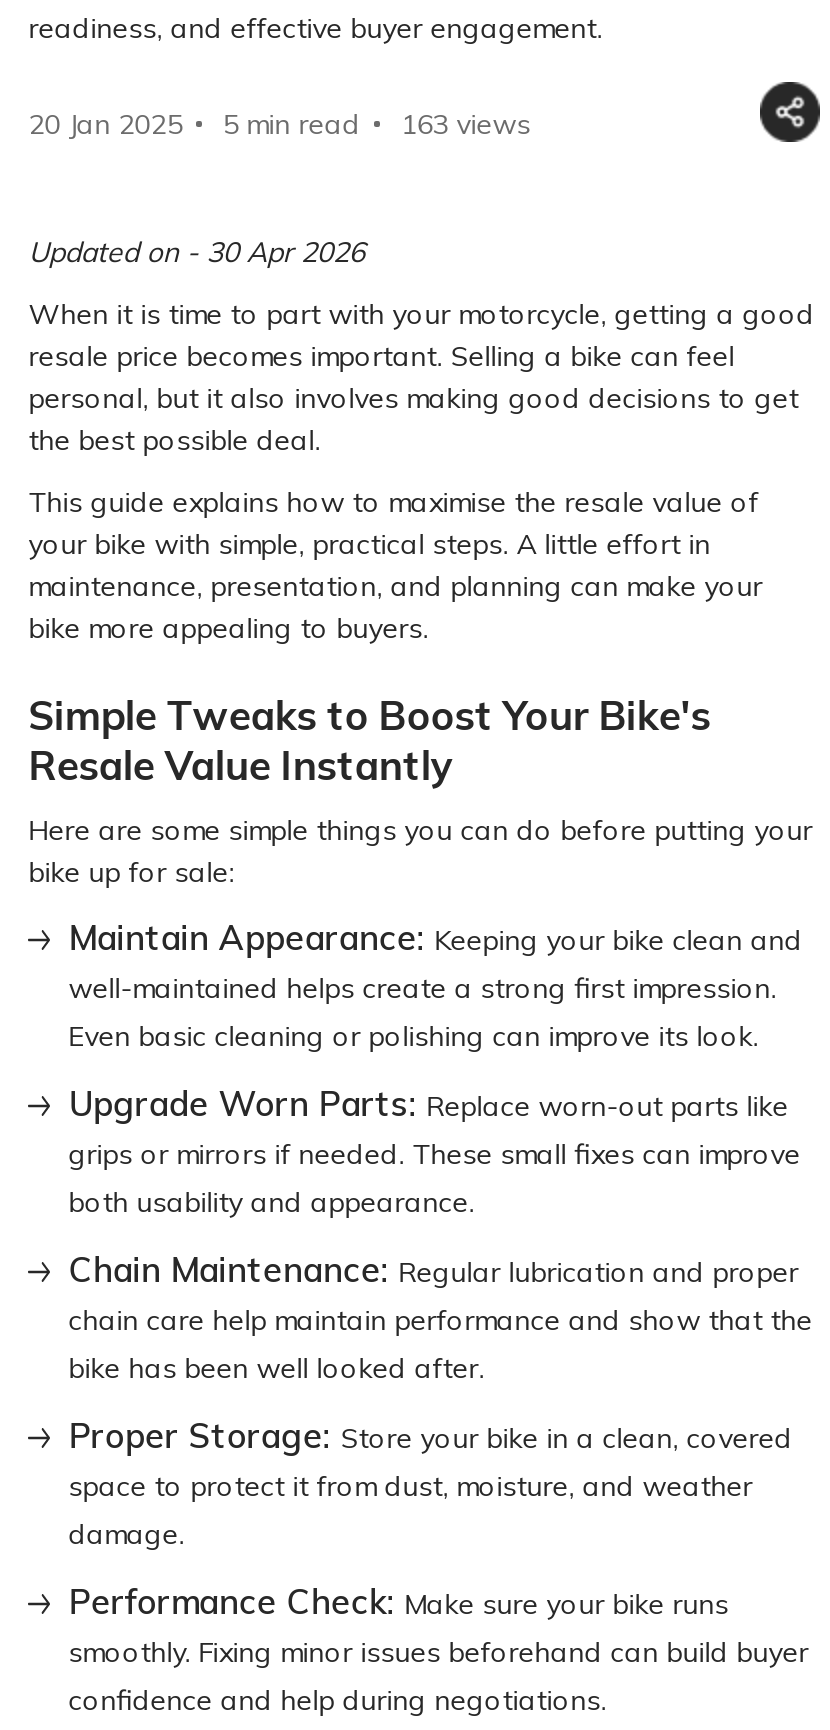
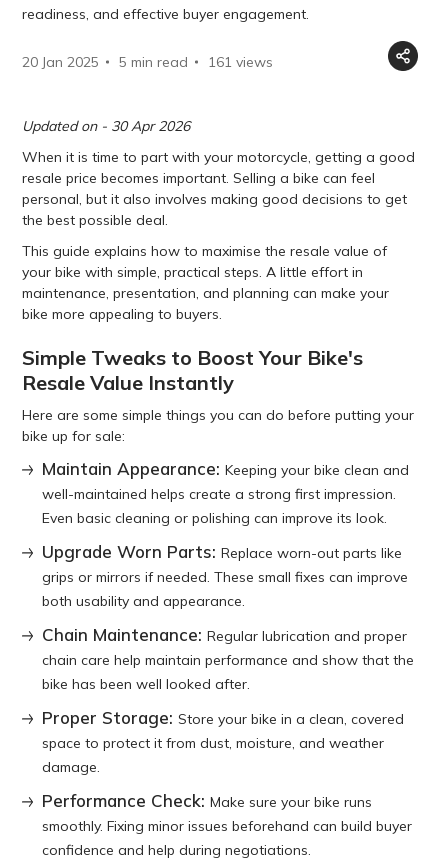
- 20 Jan 2025 5 min read 163 views
+ 20 Jan 2025 5 min read 161 views
